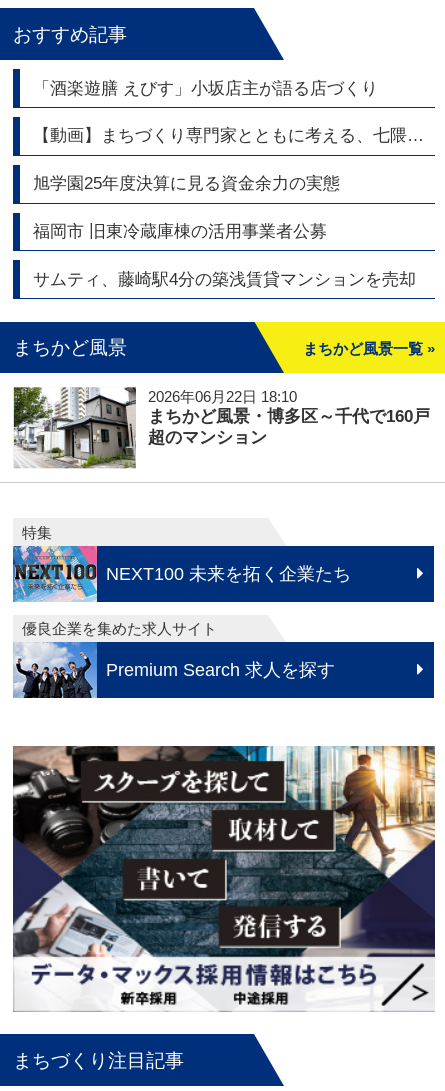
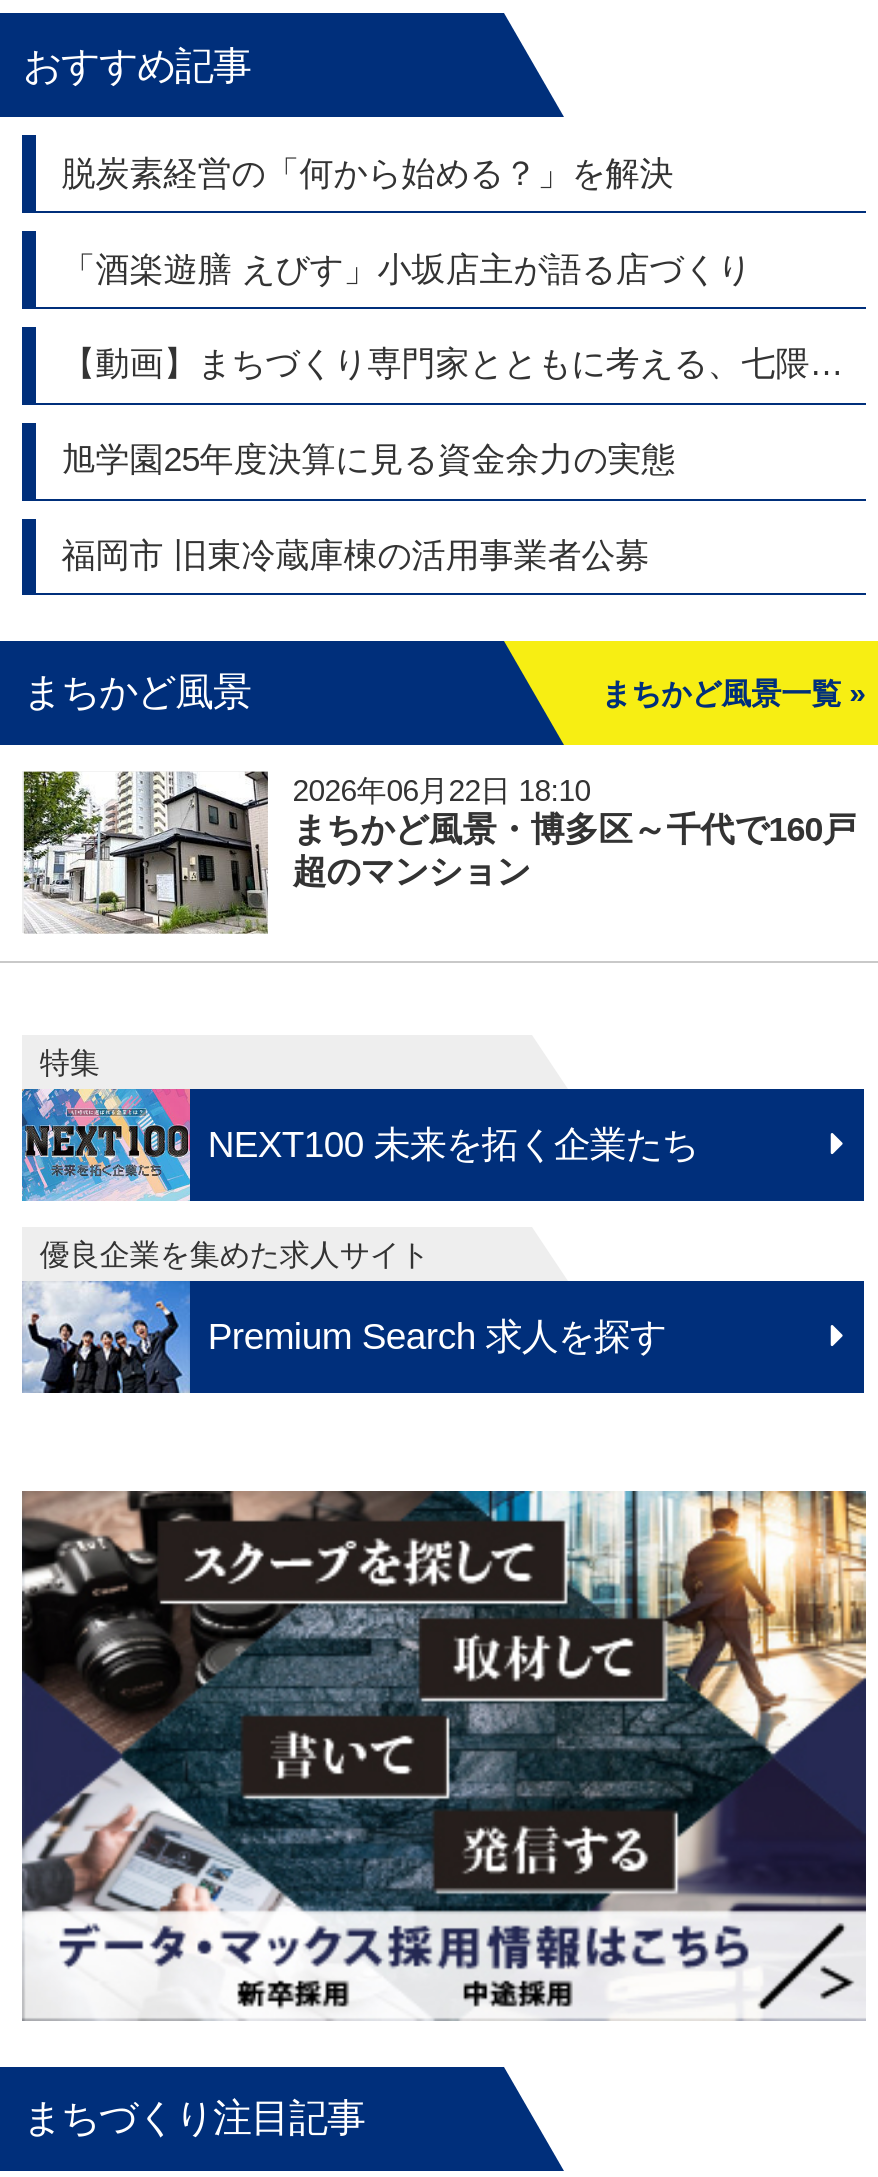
+ 脱炭素経営の「何から始める？」を解決

moved down: 「酒楽遊膳 えびす」小坂店主が語る店づくり | 旭学園25年度決算に見る資金余力の実態 | 福岡市 旧東冷蔵庫棟の活用事業者公募

- サムティ、藤崎駅4分の築浅賃貸マンションを売却
